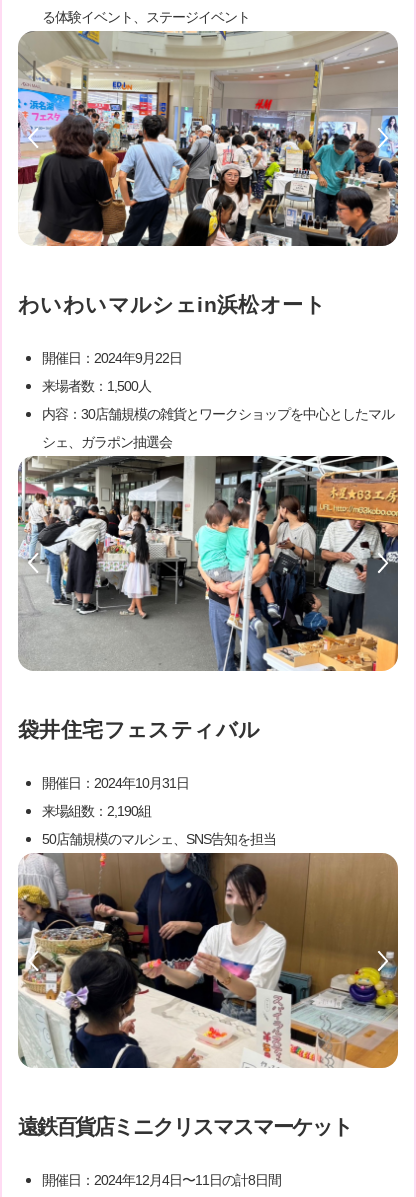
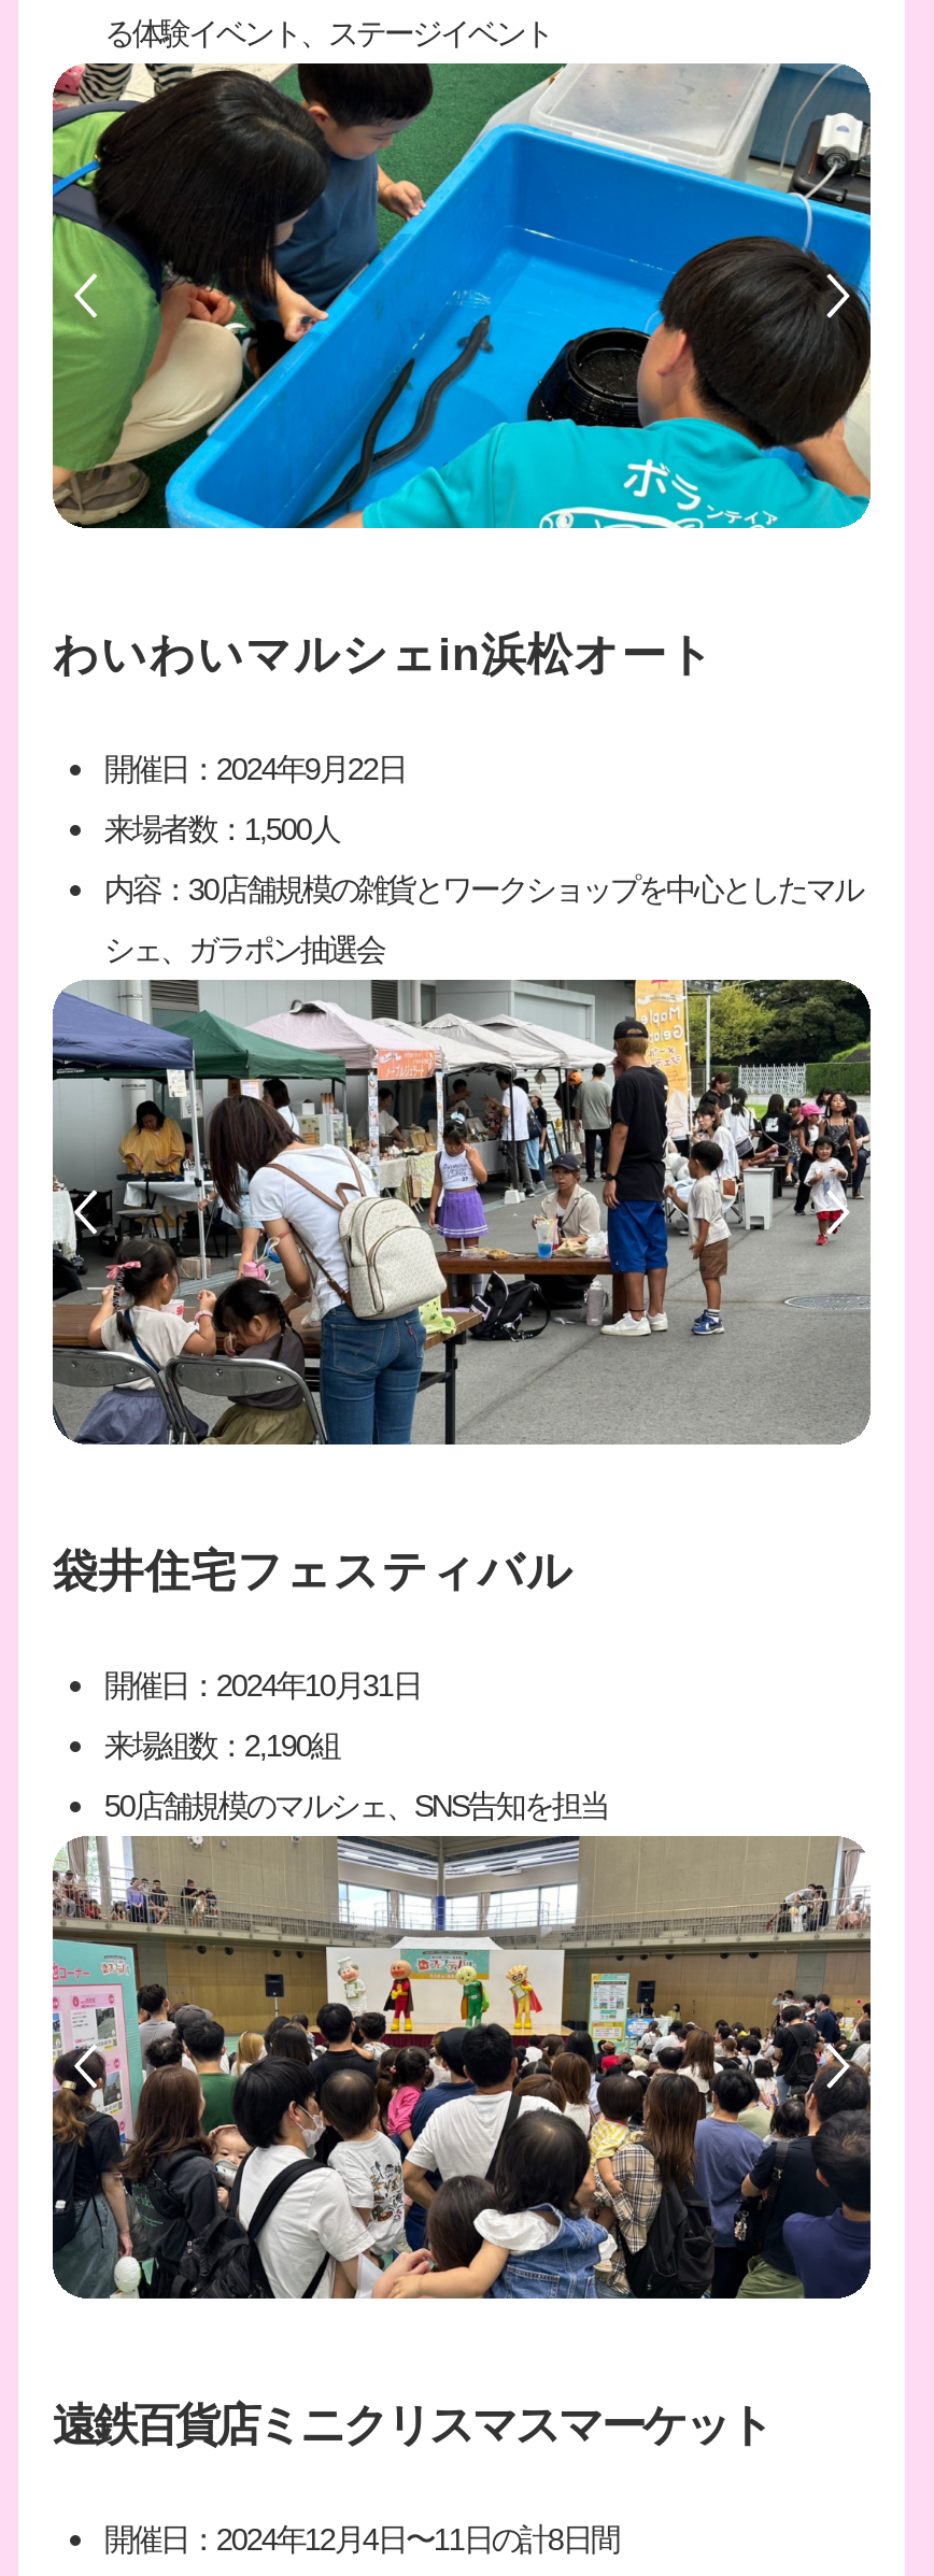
- [image]
+ [image]

- [image]
+ [image]

- [image]
+ [image]
